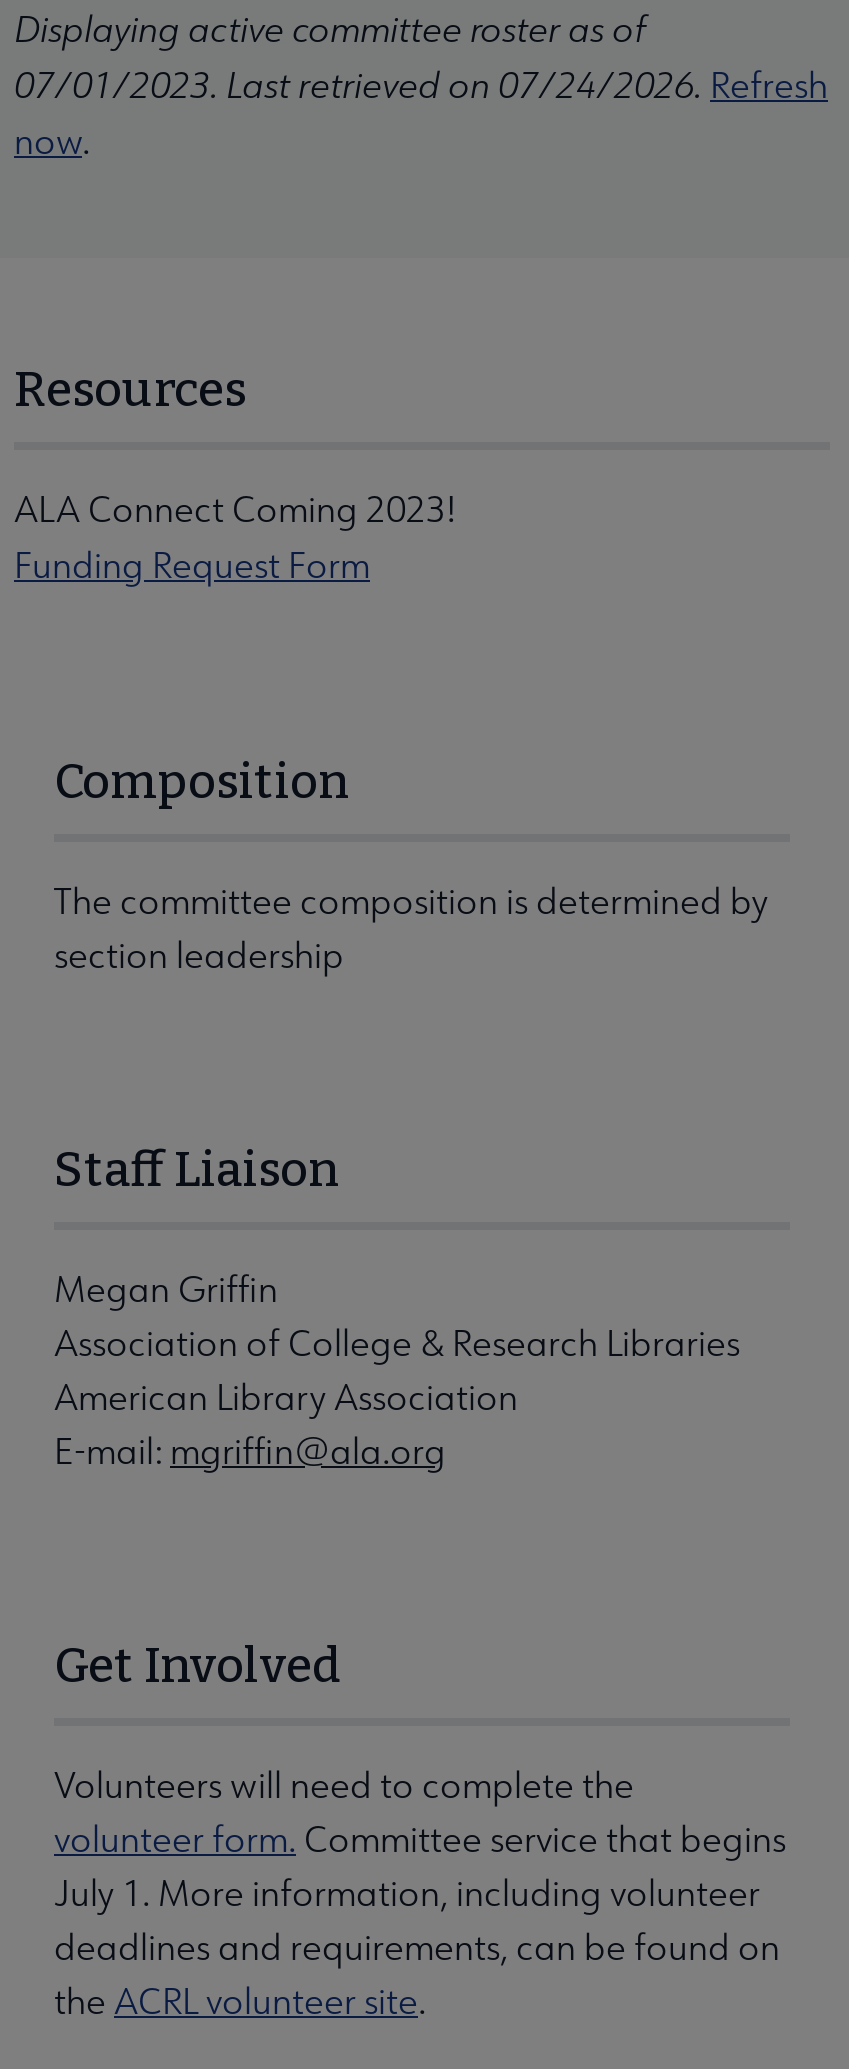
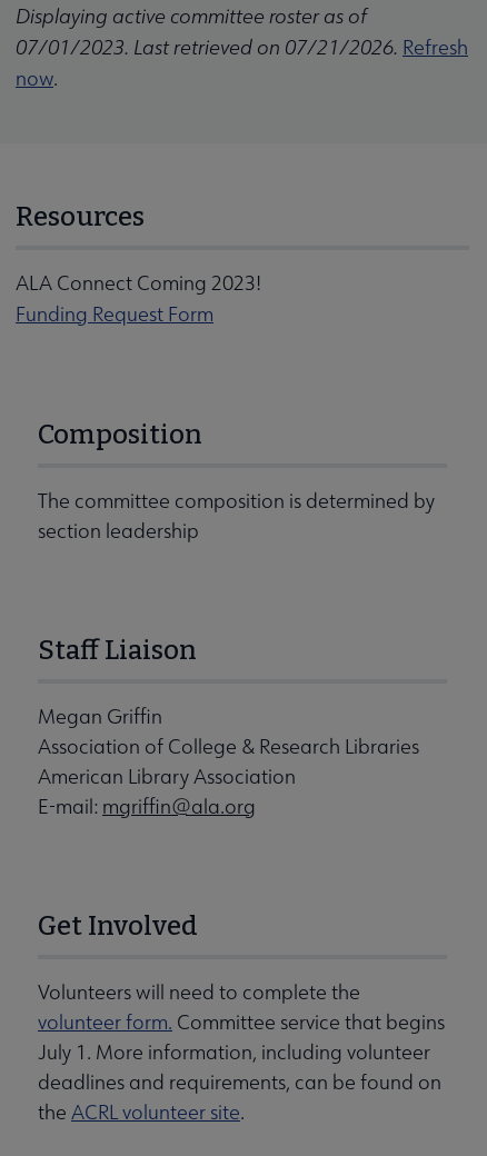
- 07/01/2023. Last retrieved on 07/24/2026. Refresh
+ 07/01/2023. Last retrieved on 07/21/2026. Refresh
